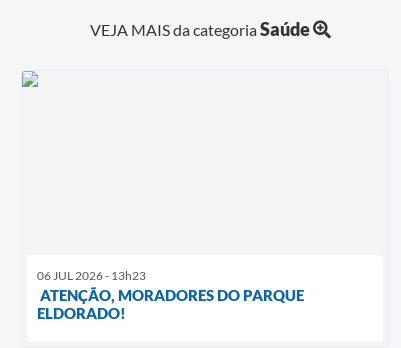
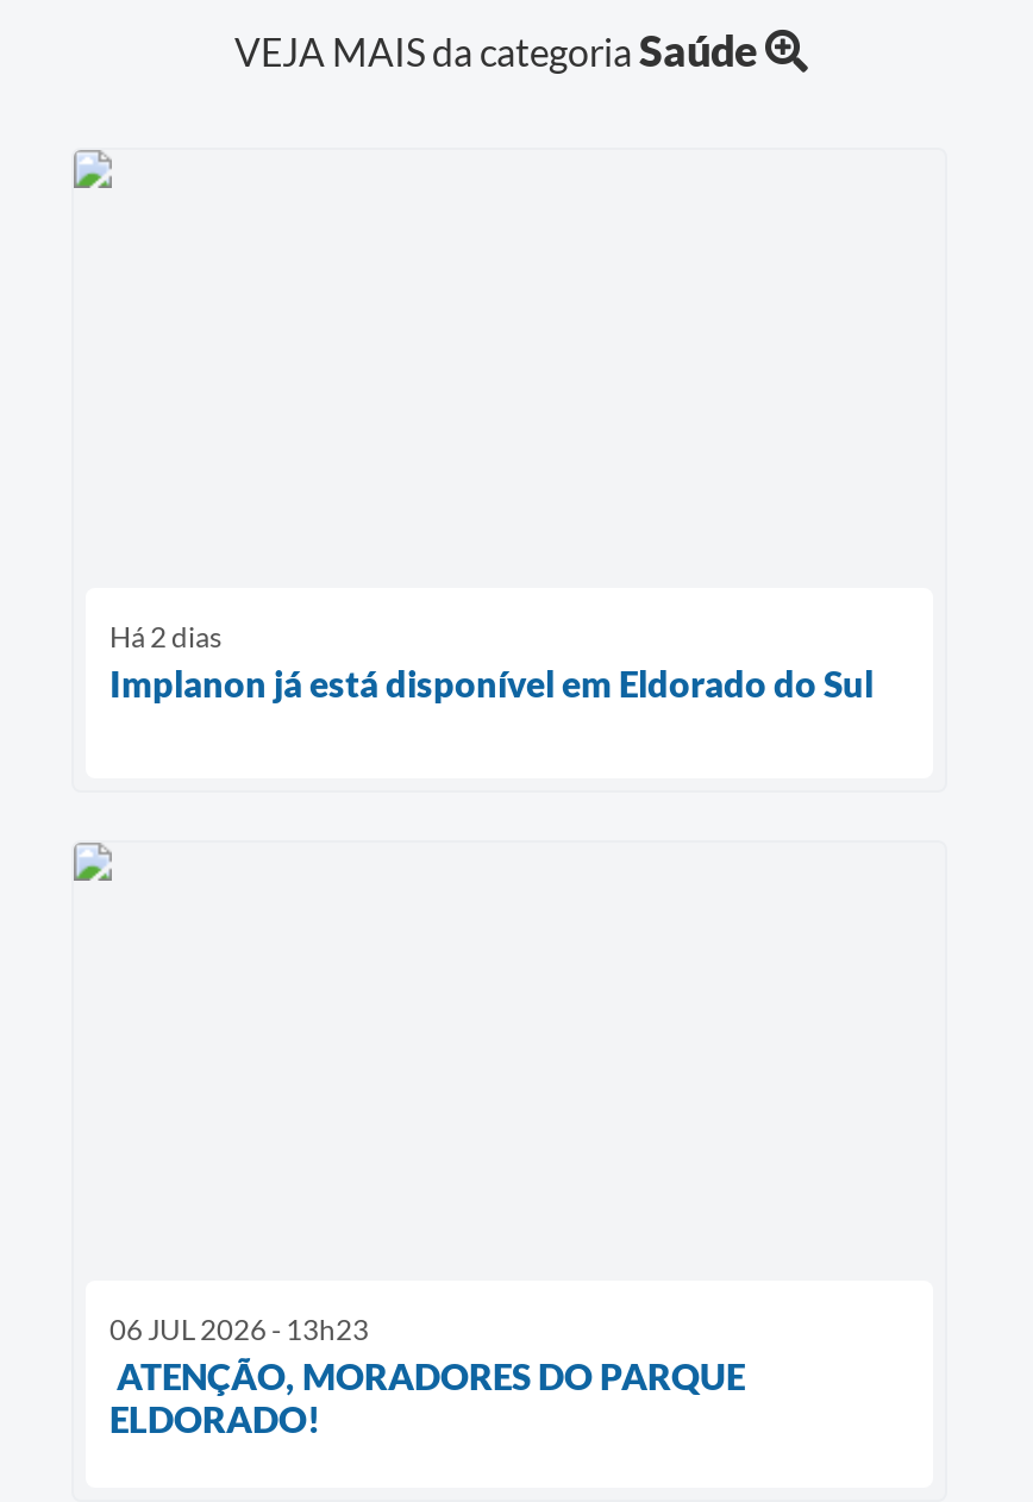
+ Há 2 dias
+ Implanon já está disponível em Eldorado do Sul
